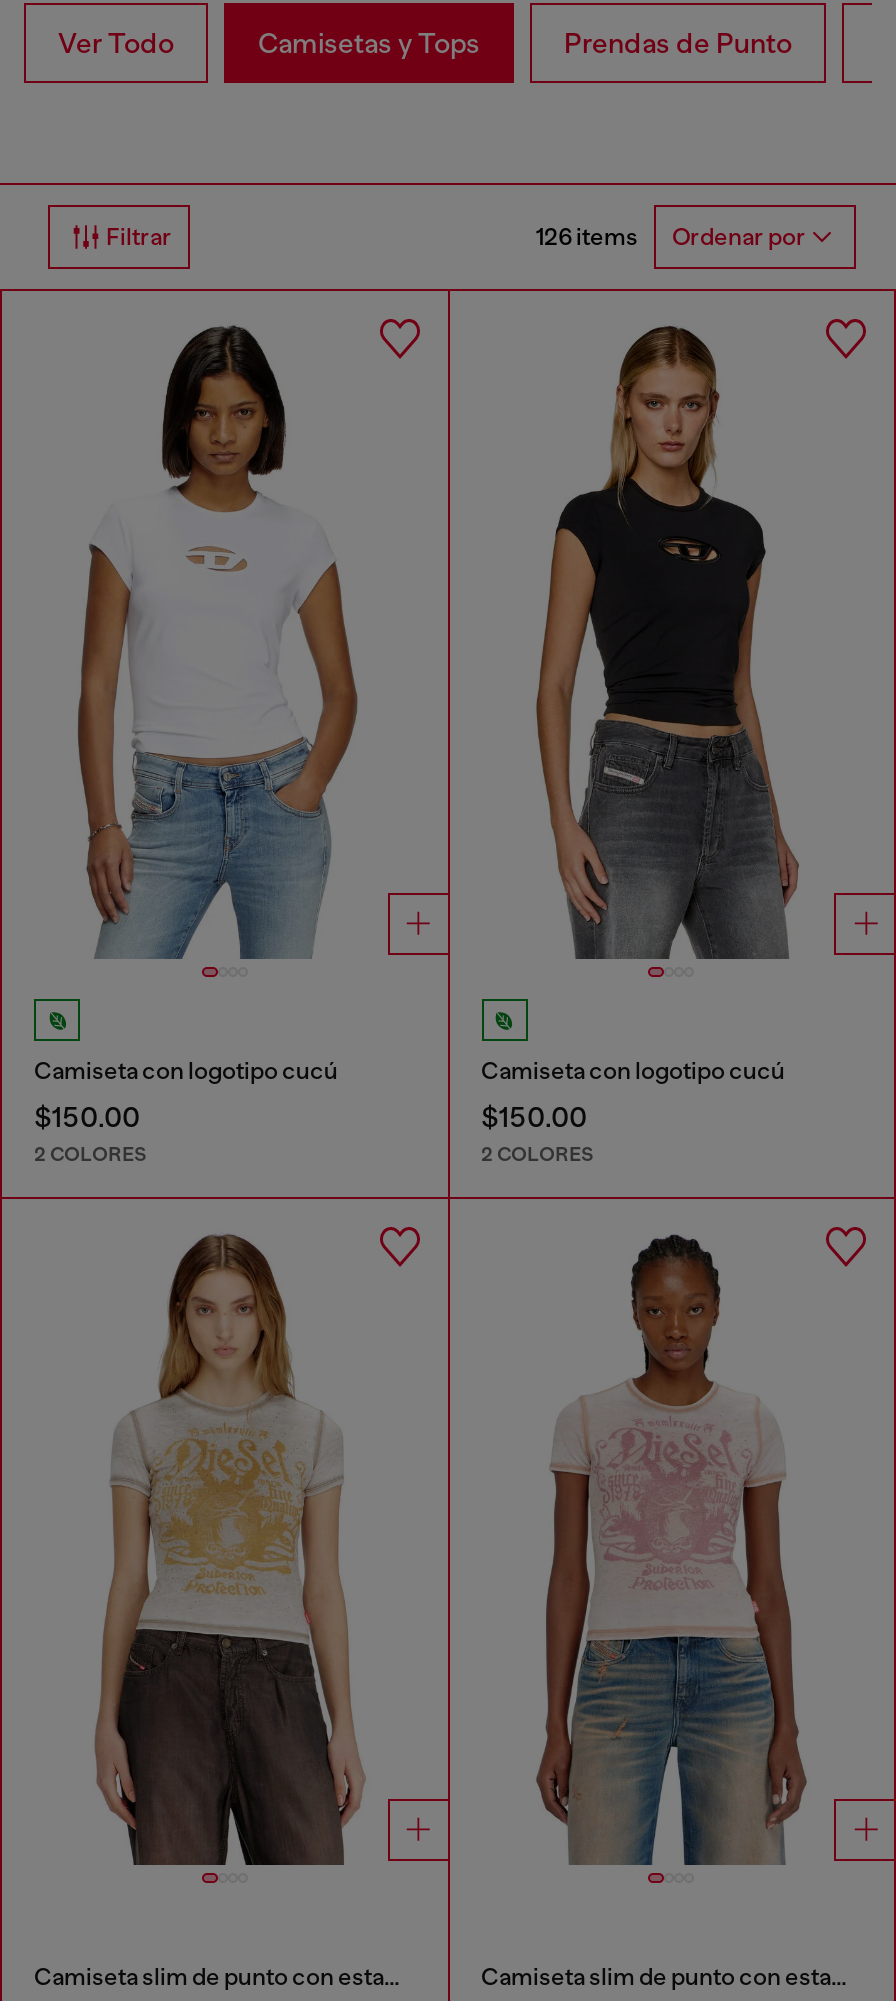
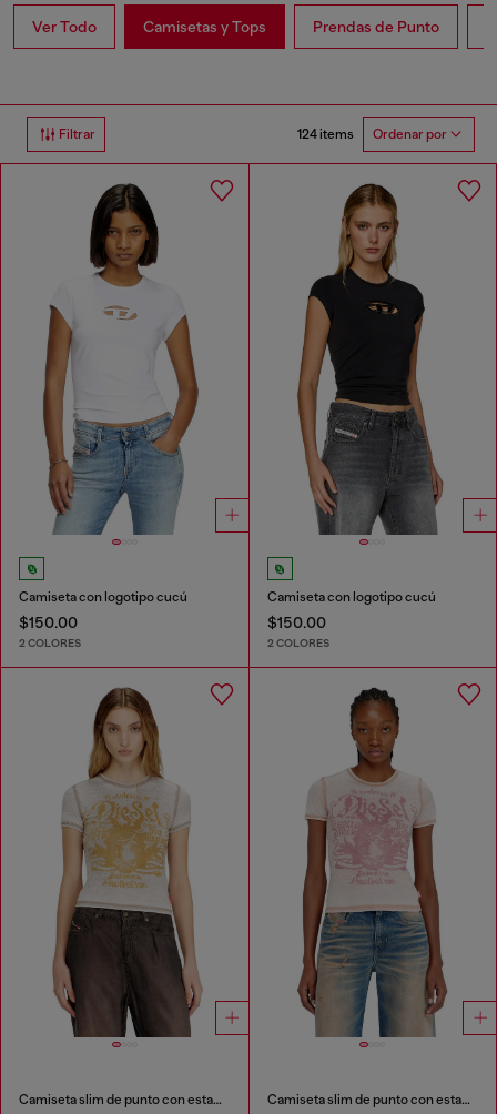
- 126 items Ordenar por
+ 124 items Ordenar por
